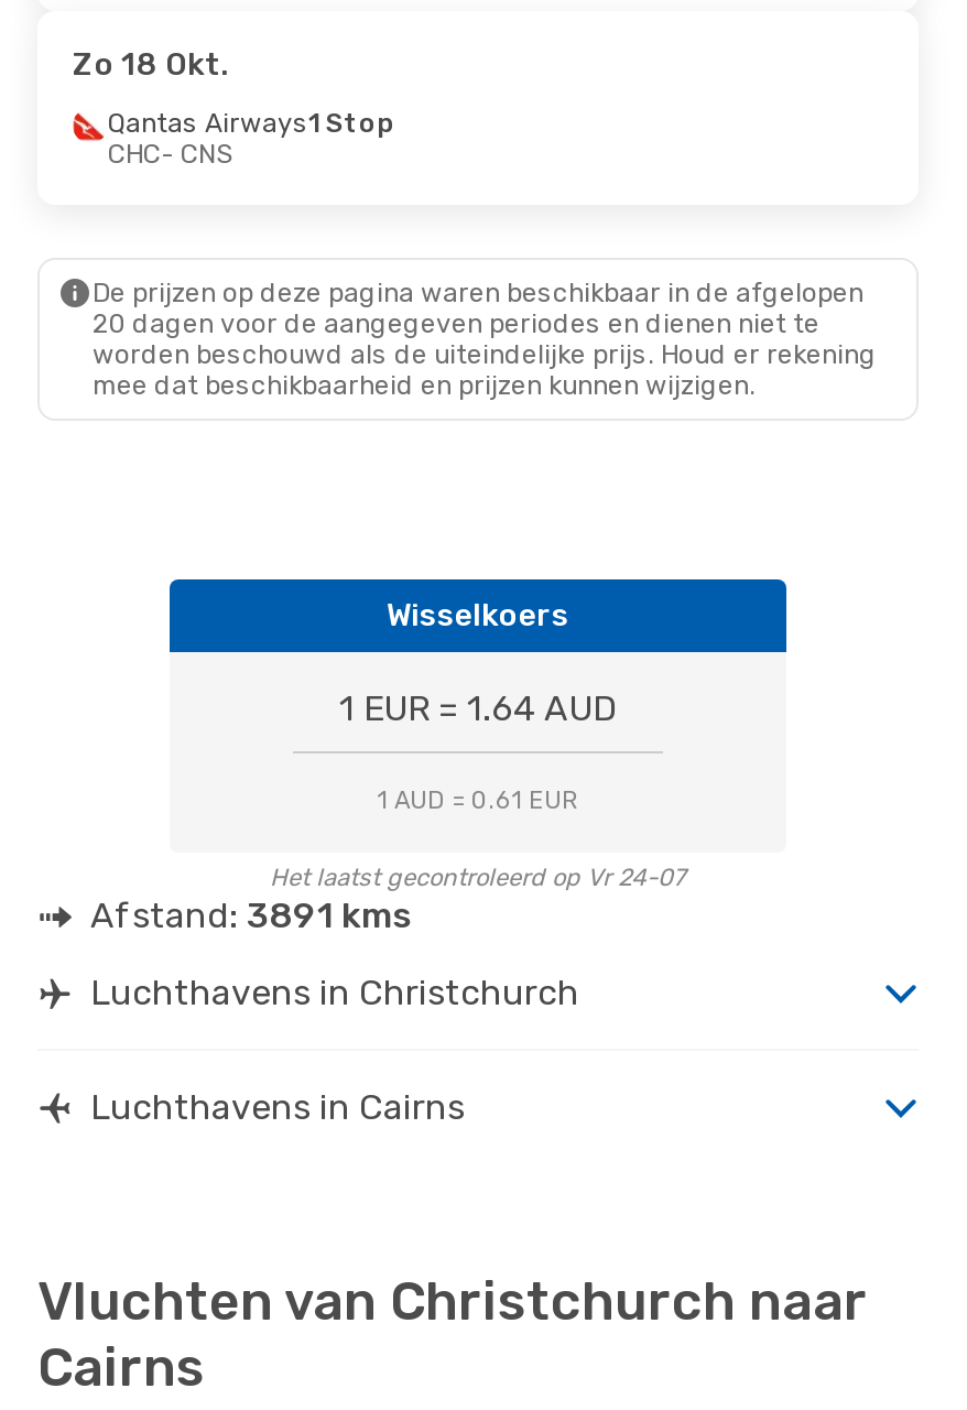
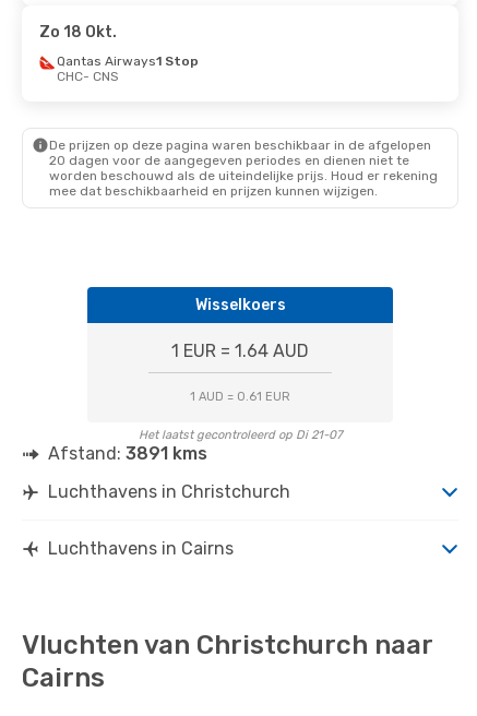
- Het laatst gecontroleerd op Vr 24-07
+ Het laatst gecontroleerd op Di 21-07
